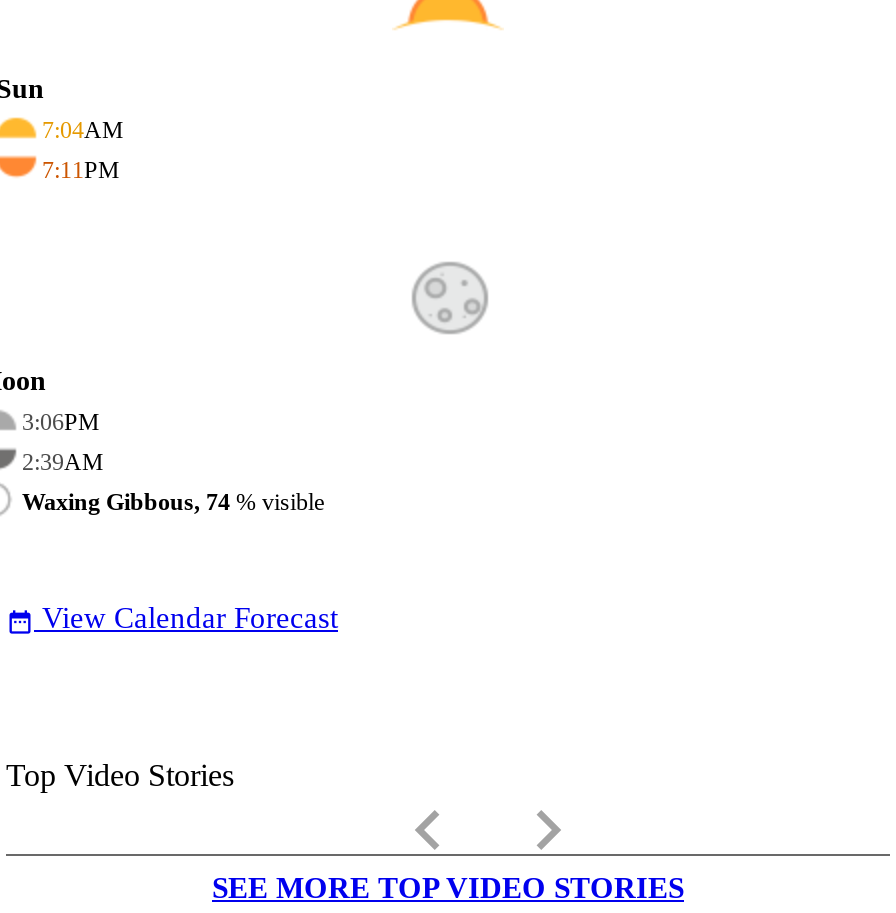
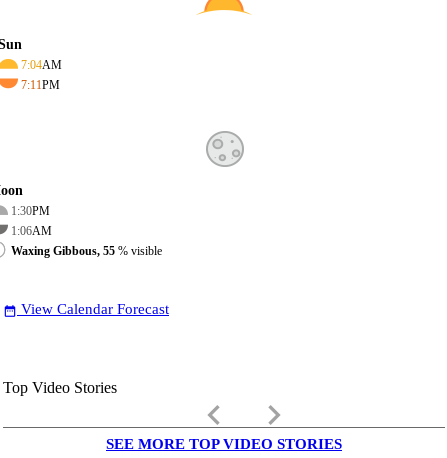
- 3:06PM
+ 1:30PM

- 2:39AM
+ 1:06AM

- Waxing Gibbous, 74% visible
+ Waxing Gibbous, 55% visible
